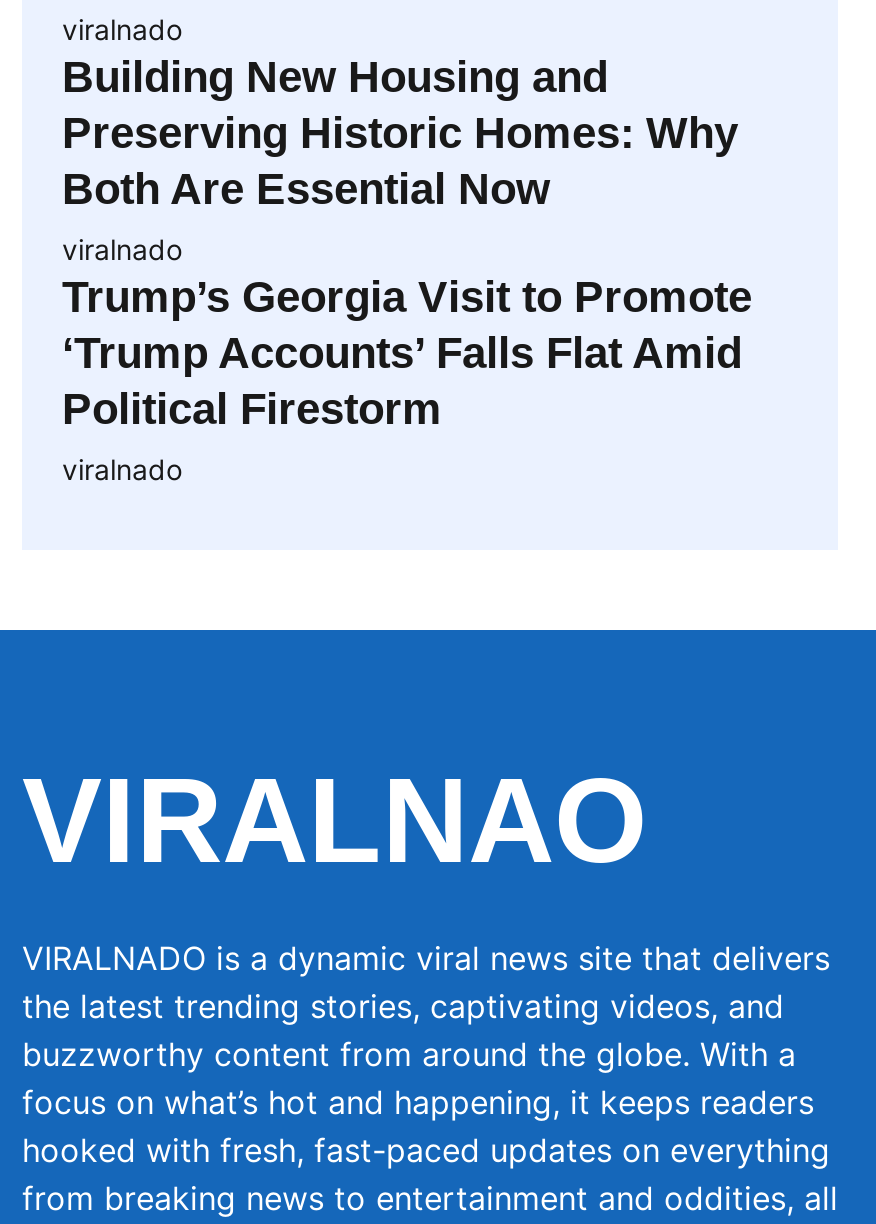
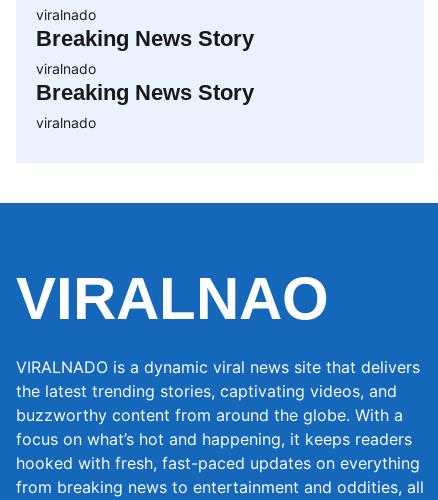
- Building New Housing and
- Preserving Historic Homes: Why
- Both Are Essential Now
+ Breaking News Story

- Trump’s Georgia Visit to Promote
- ‘Trump Accounts’ Falls Flat Amid
- Political Firestorm
+ Breaking News Story
